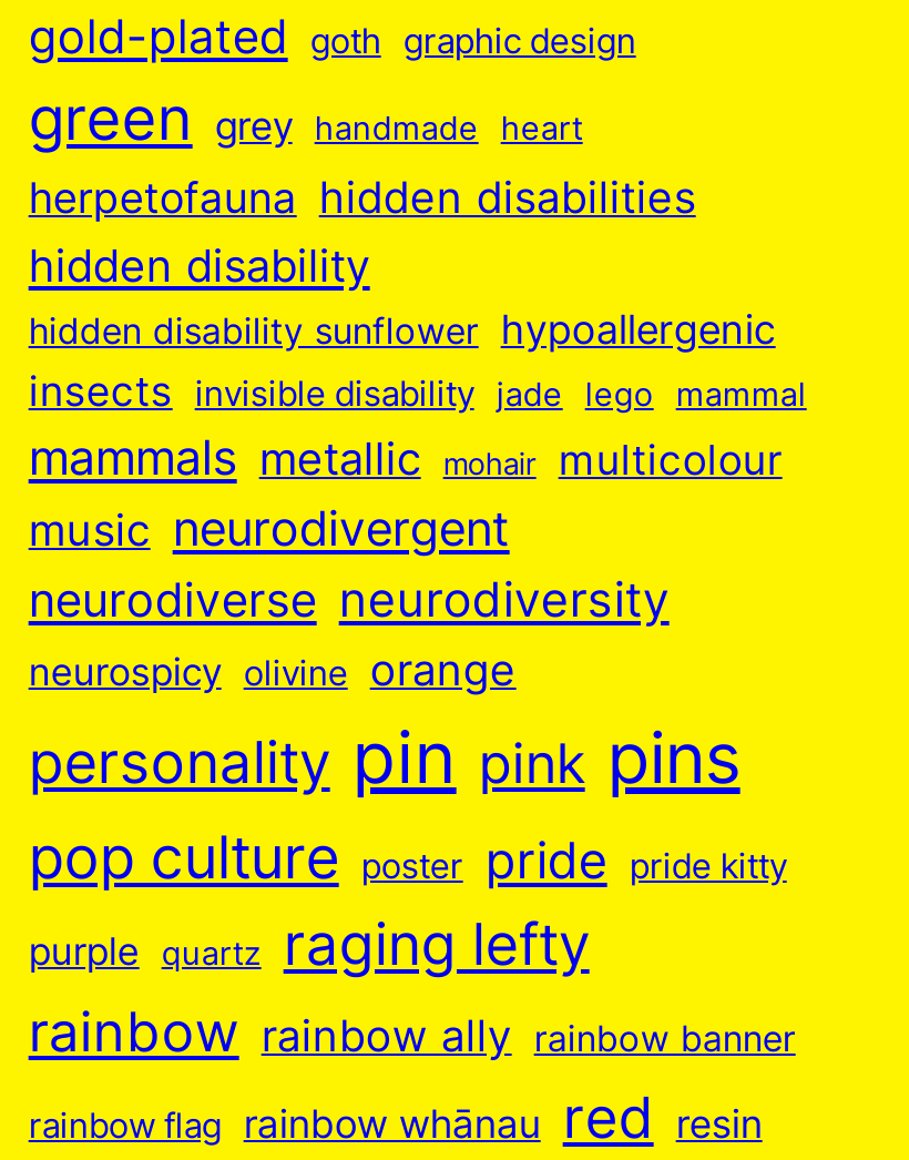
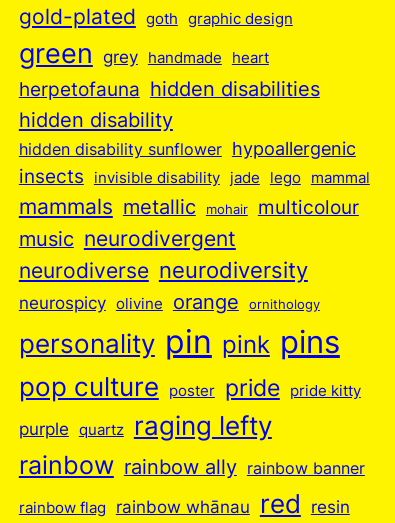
+ ornithology
